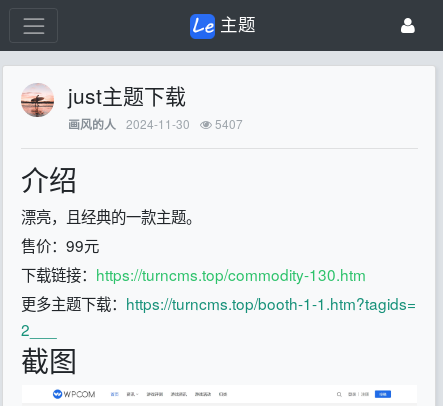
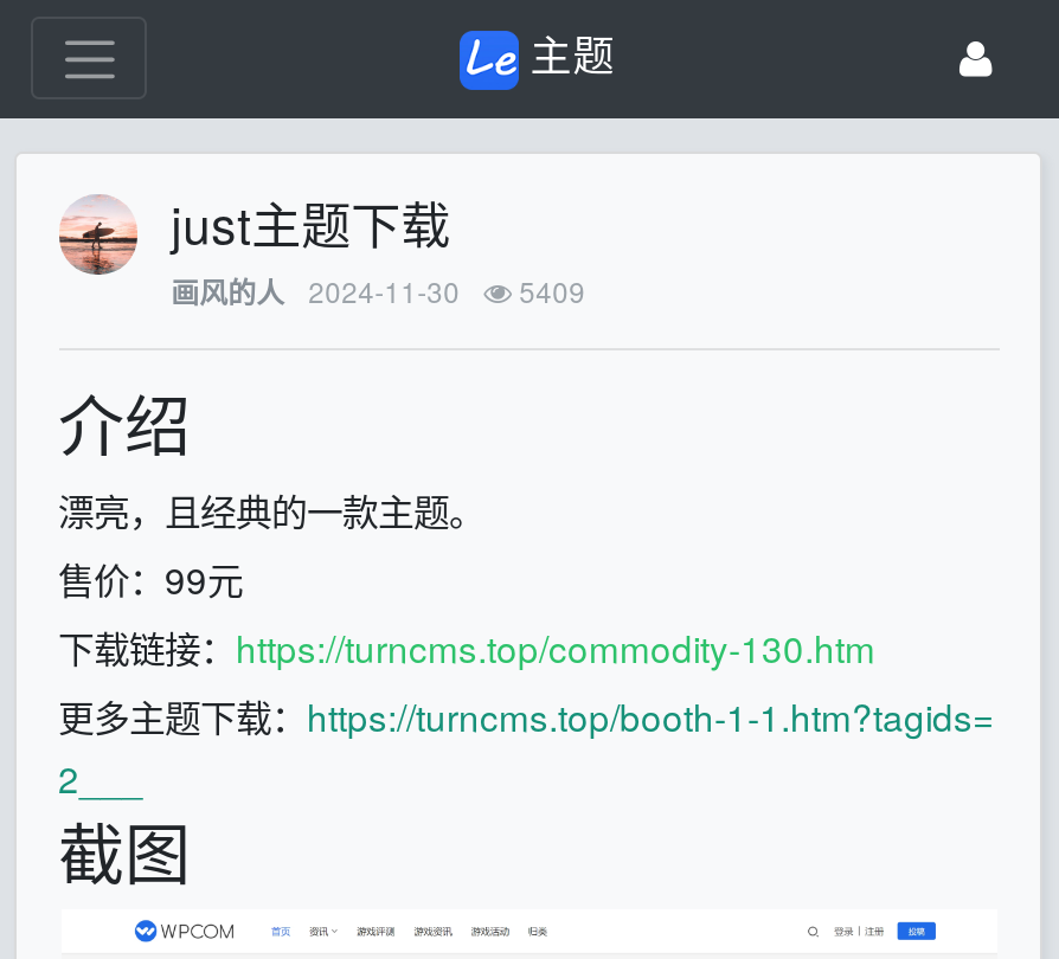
- 画风的人 2024-11-30 5407
+ 画风的人 2024-11-30 5409
